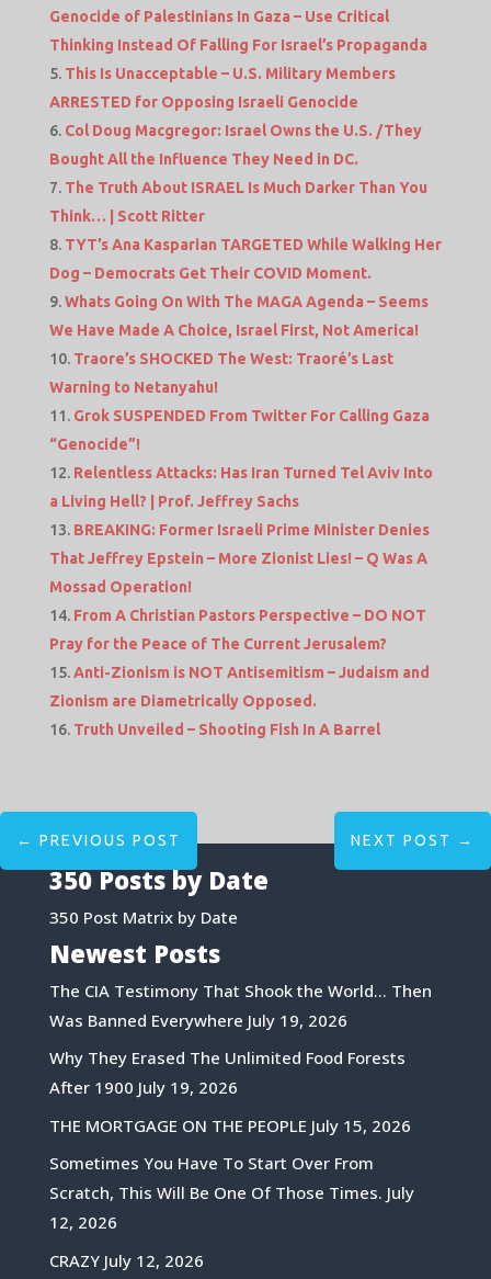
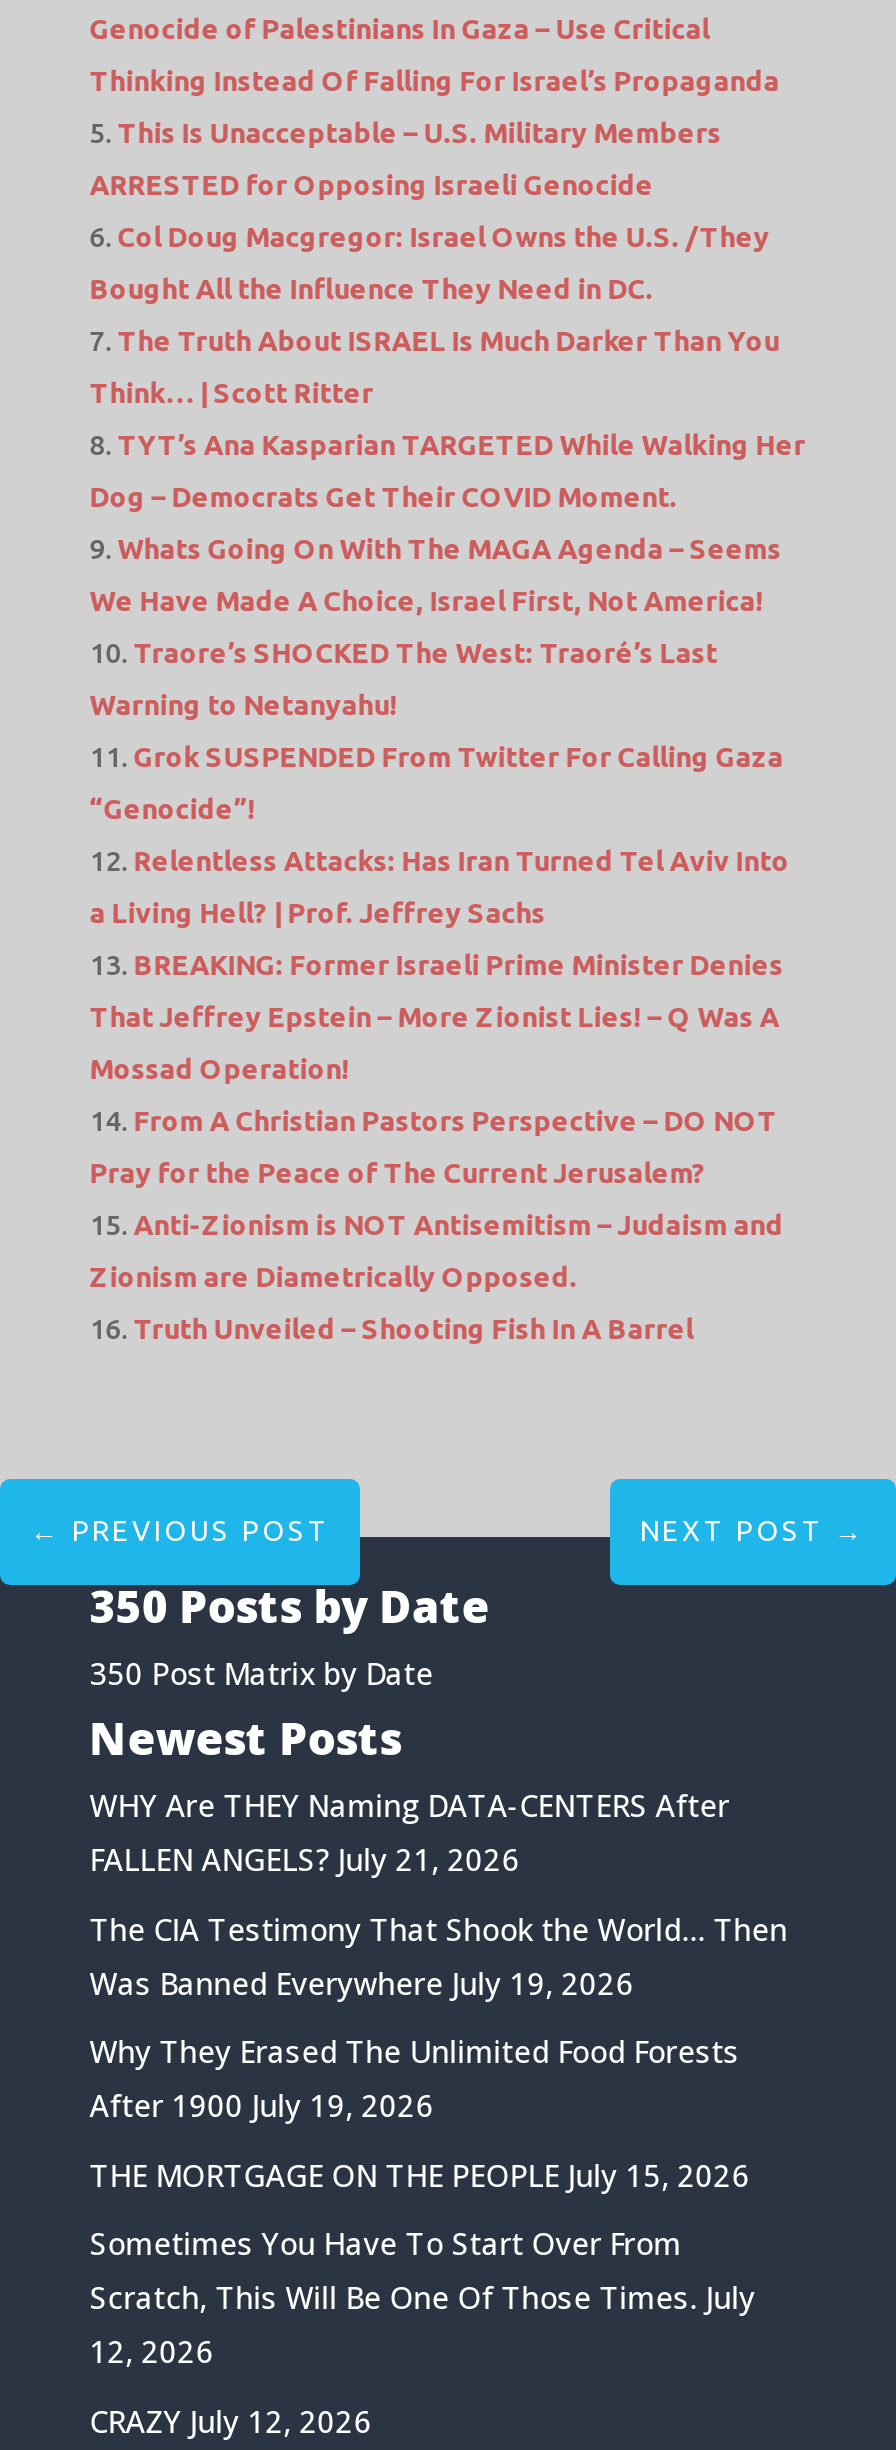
+ WHY Are THEY Naming DATA-CENTERS After
+ FALLEN ANGELS? July 21, 2026
